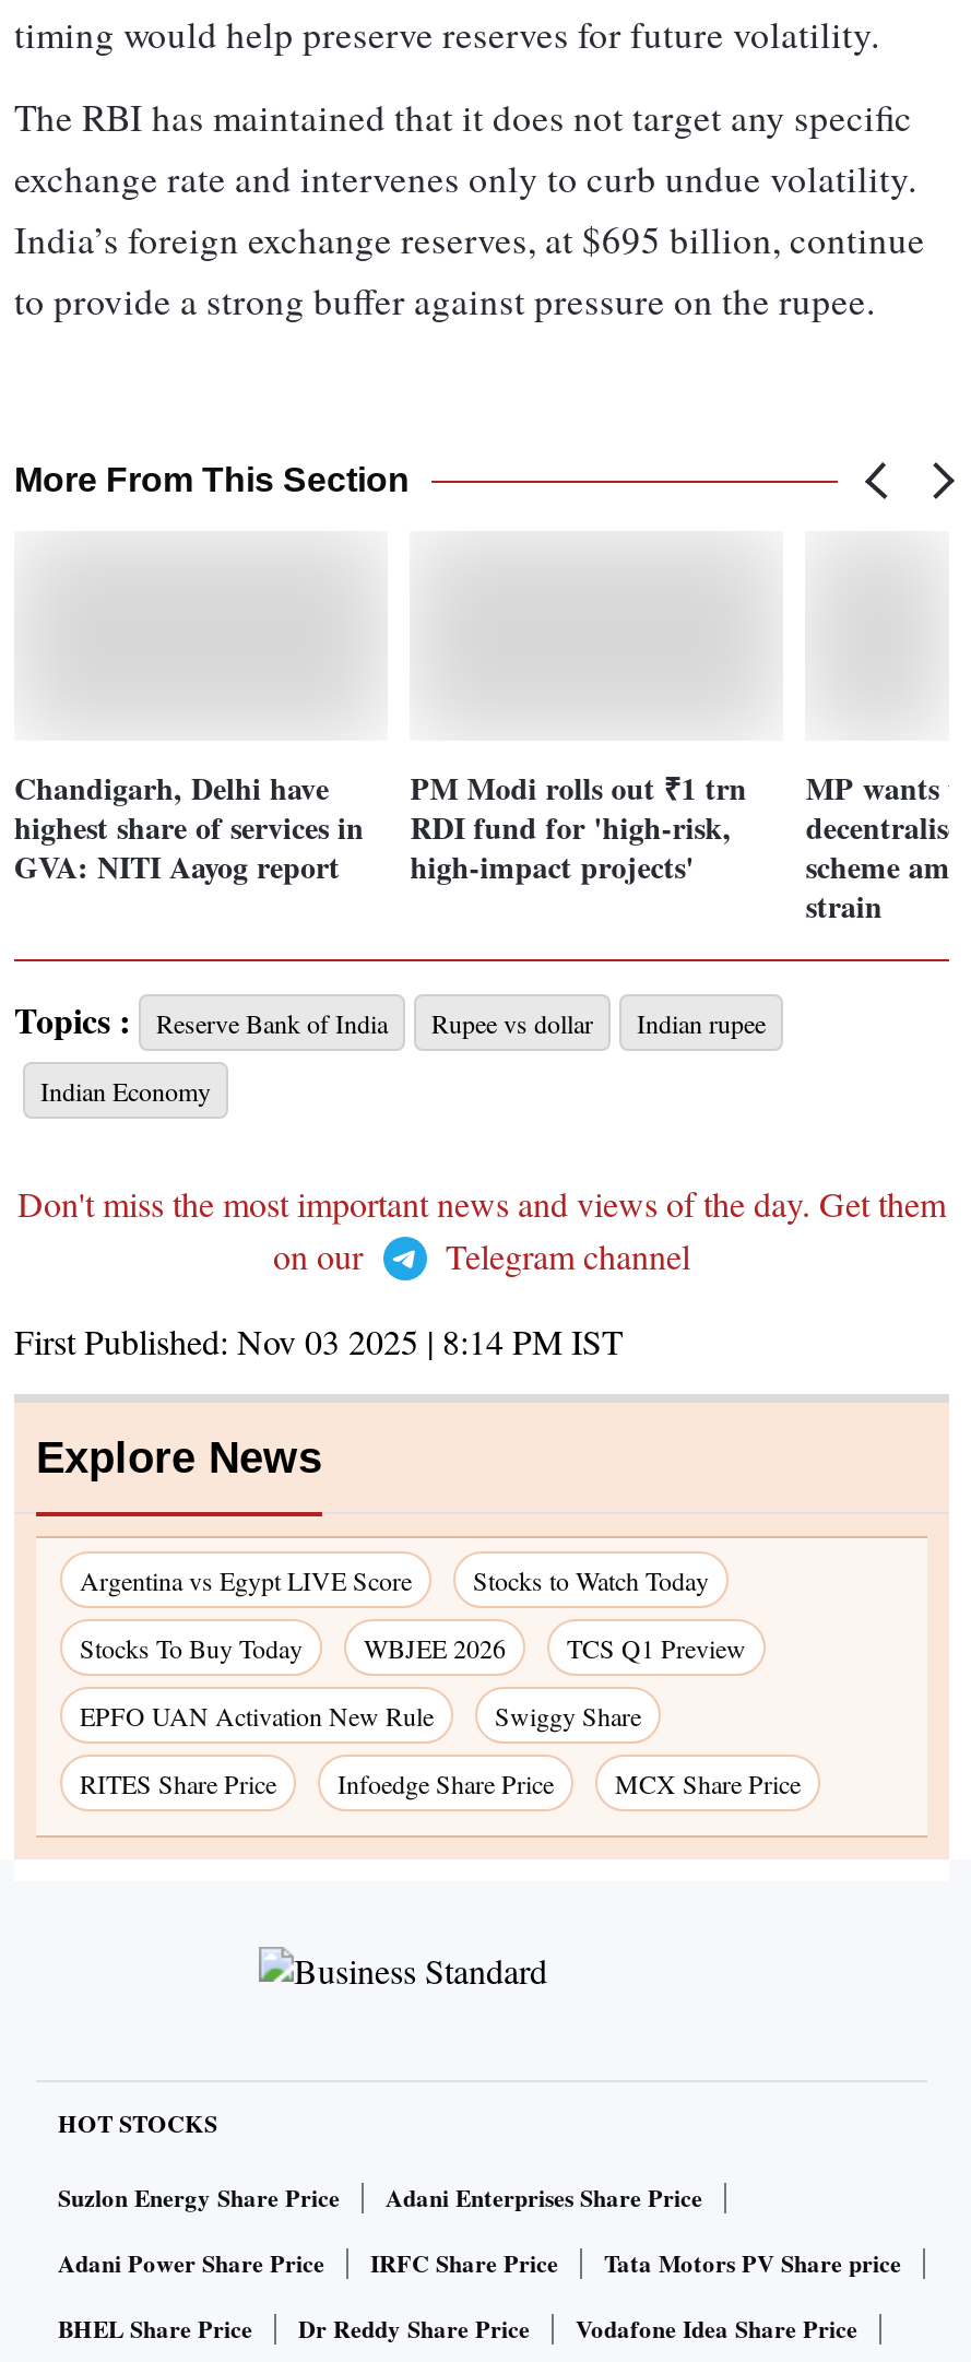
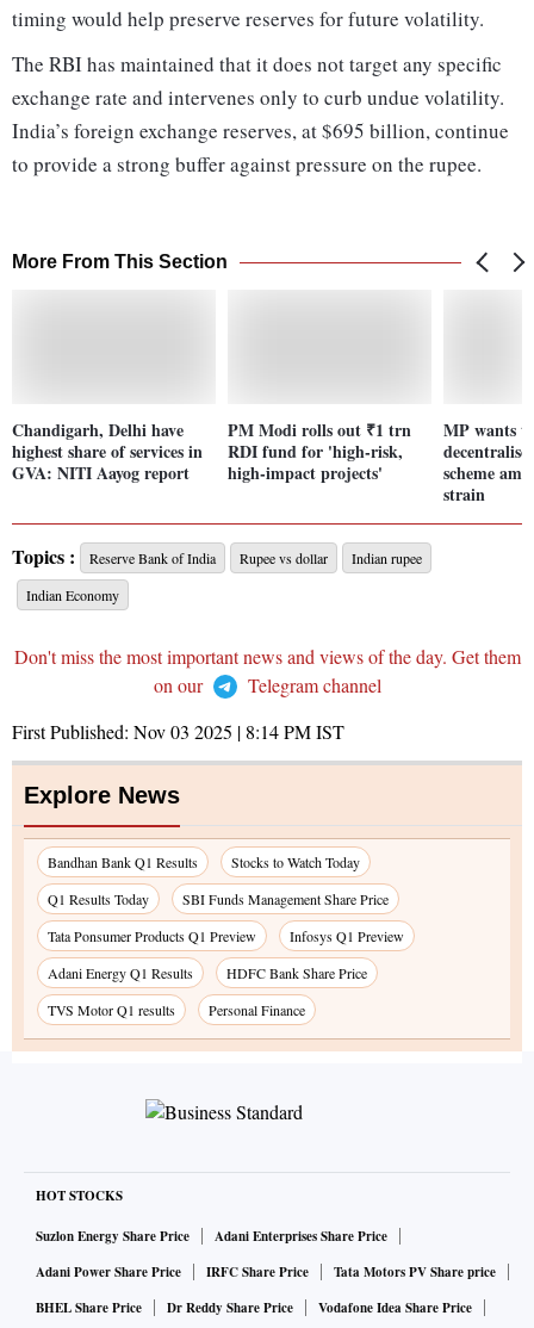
- Argentina vs Egypt LIVE Score
+ Bandhan Bank Q1 Results

- Stocks To Buy Today
- WBJEE 2026
- TCS Q1 Preview
- EPFO UAN Activation New Rule
- Swiggy Share
- RITES Share Price
- Infoedge Share Price
- MCX Share Price
+ Q1 Results Today
+ SBI Funds Management Share Price
+ Tata Ponsumer Products Q1 Preview
+ Infosys Q1 Preview
+ Adani Energy Q1 Results
+ HDFC Bank Share Price
+ TVS Motor Q1 results
+ Personal Finance
